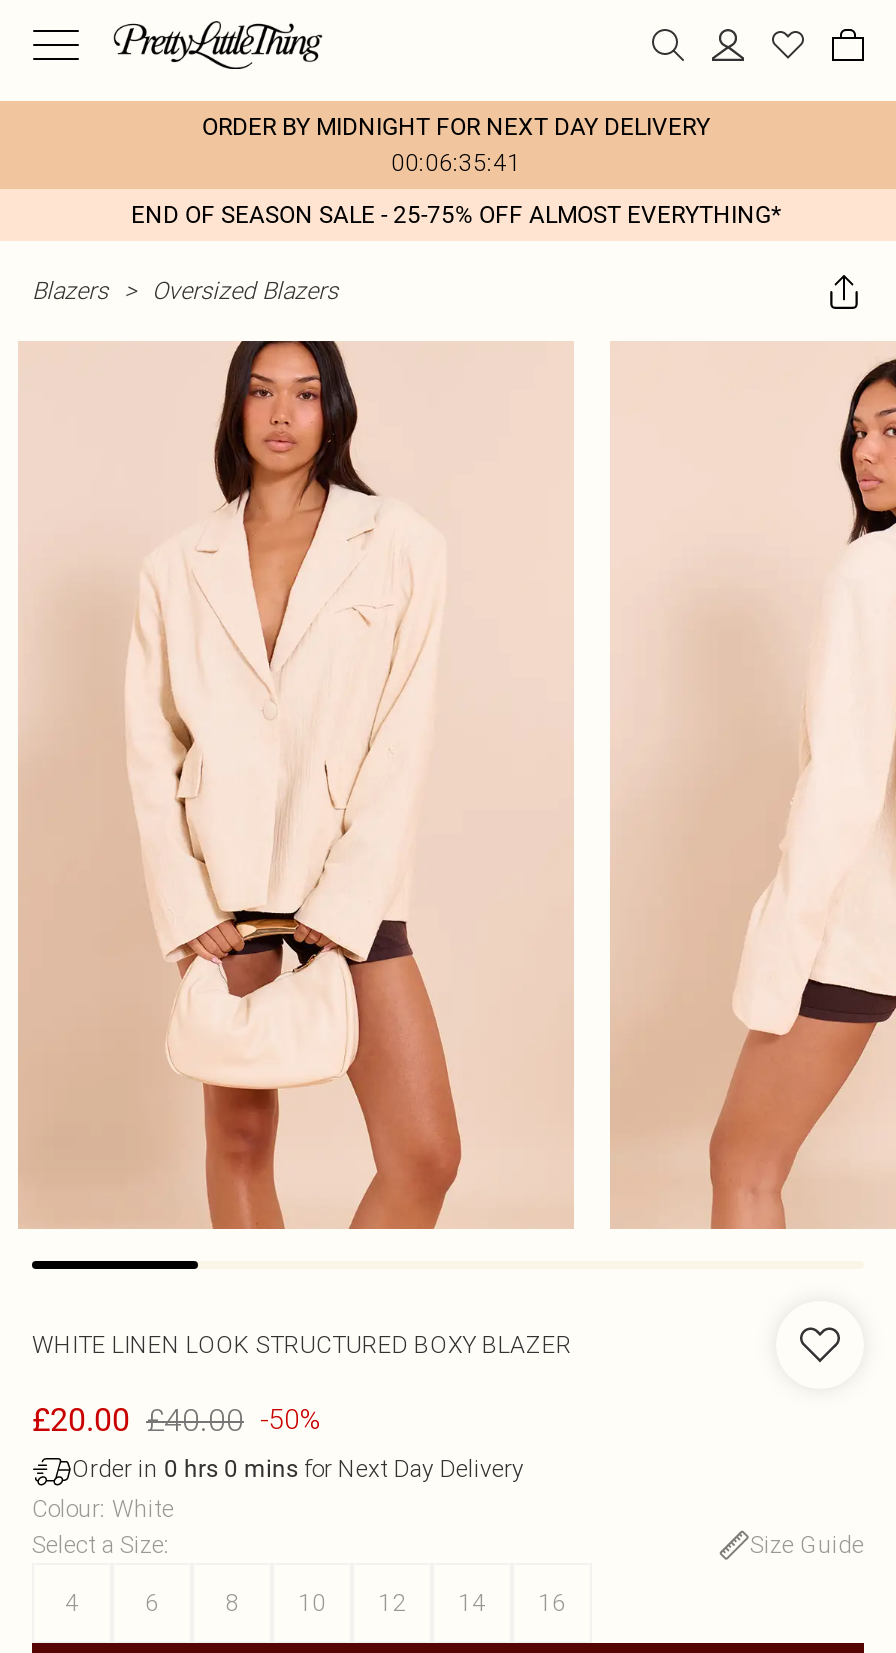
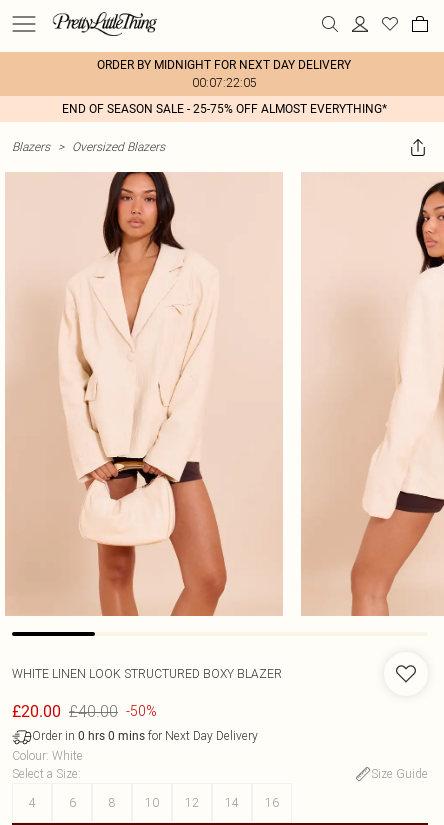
- 00:06:35:41
+ 00:07:22:05
